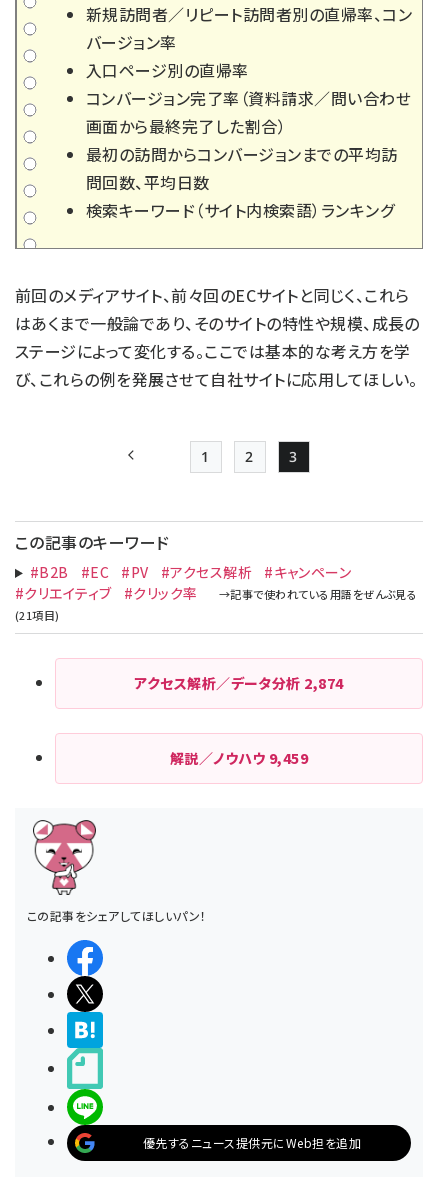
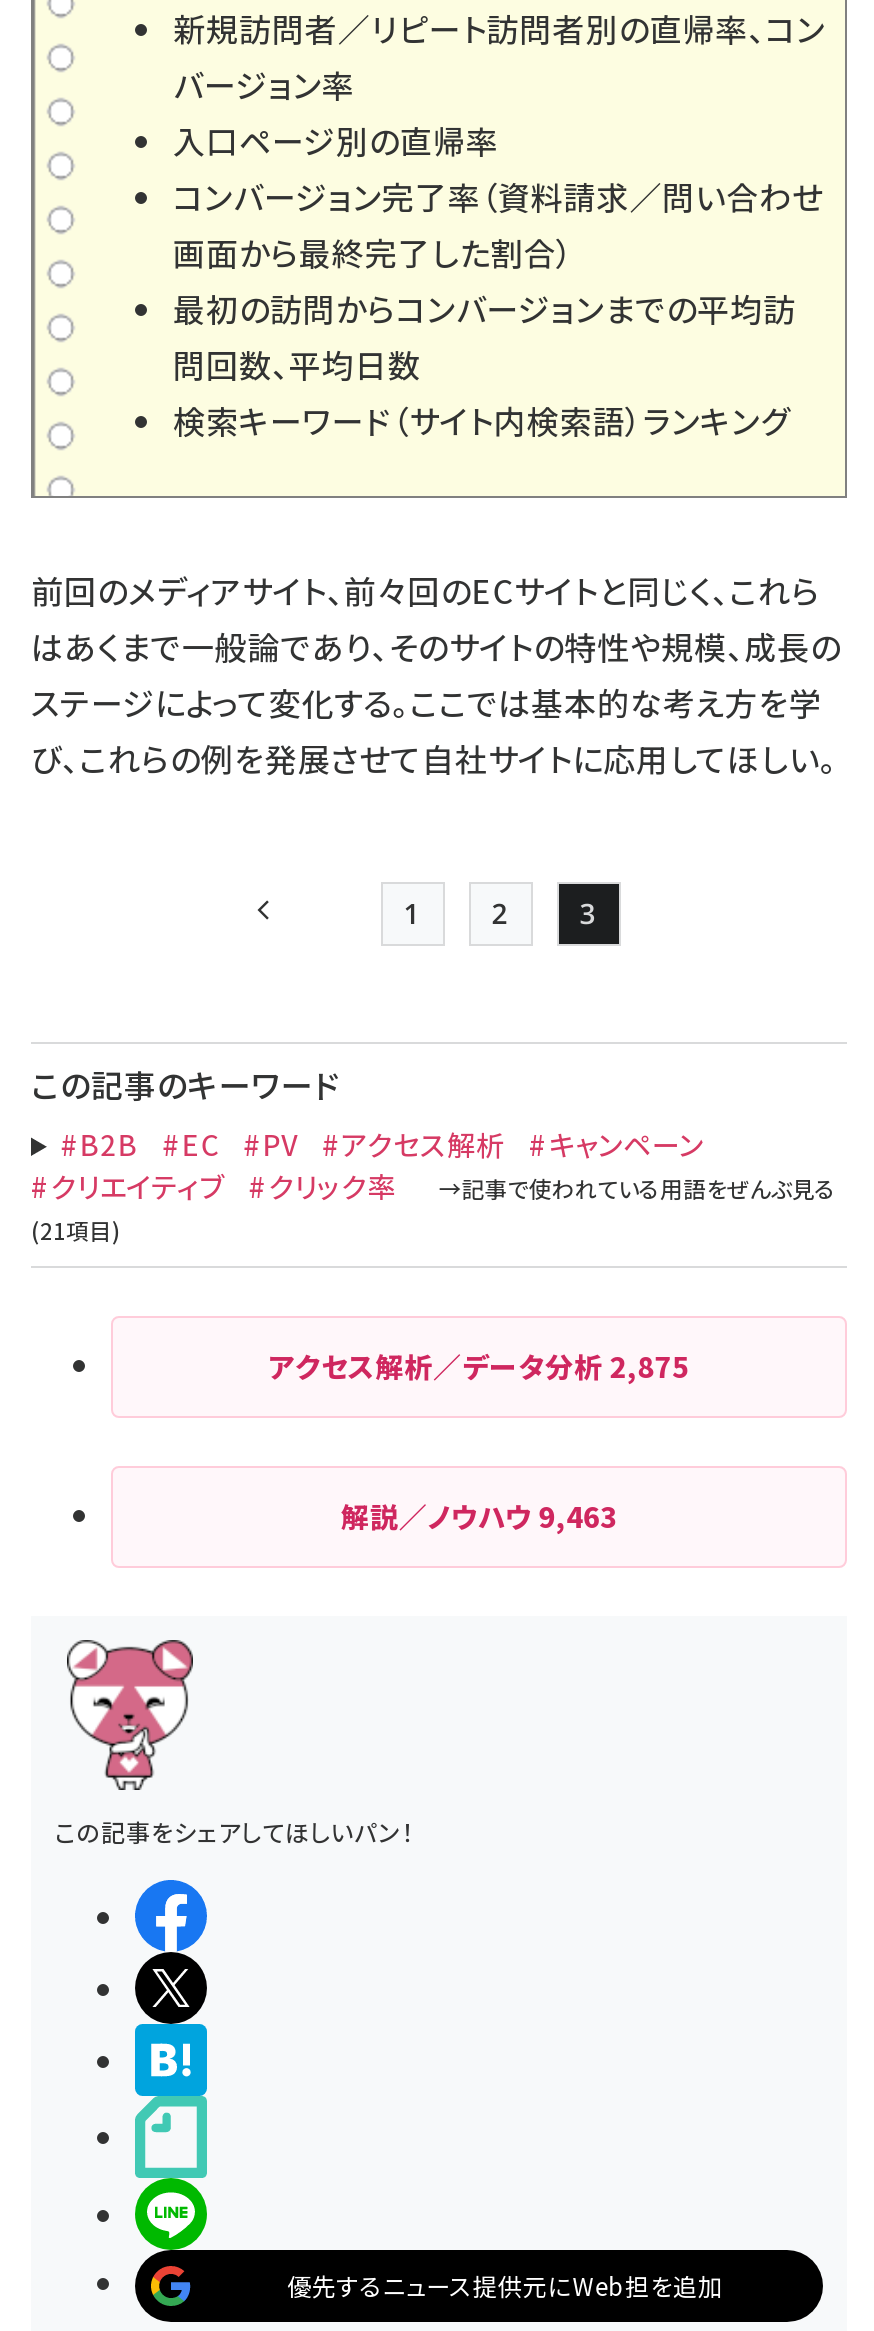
- アクセス解析／データ分析2,874
+ アクセス解析／データ分析2,875

- 解説／ノウハウ9,459
+ 解説／ノウハウ9,463
